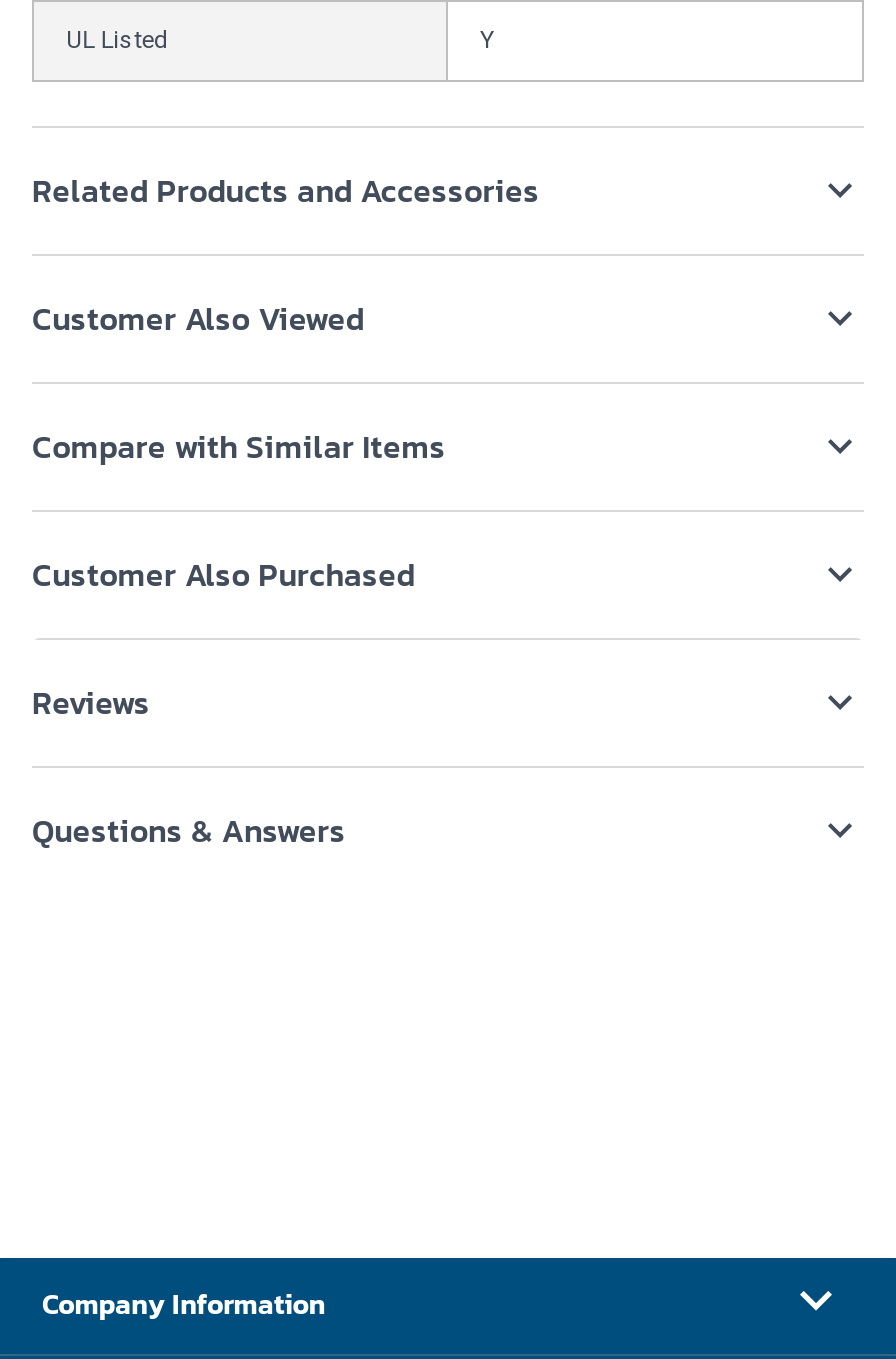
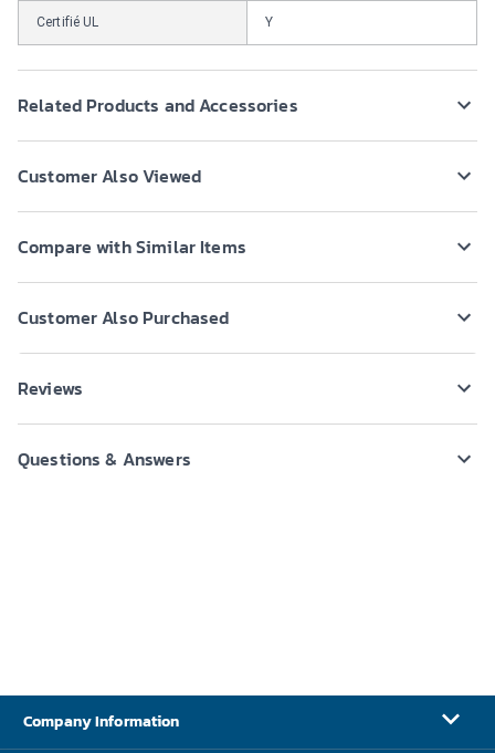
- UL Listed
+ Certifié UL
